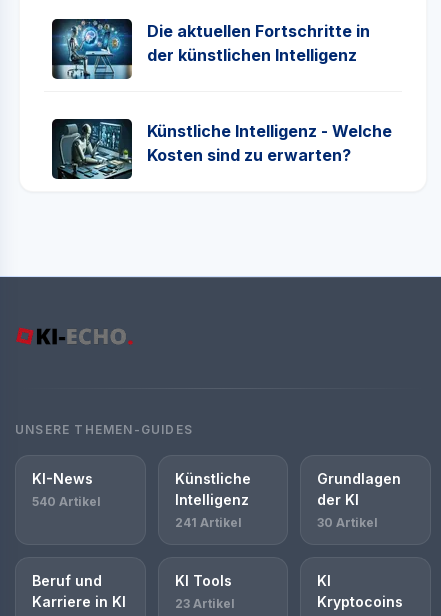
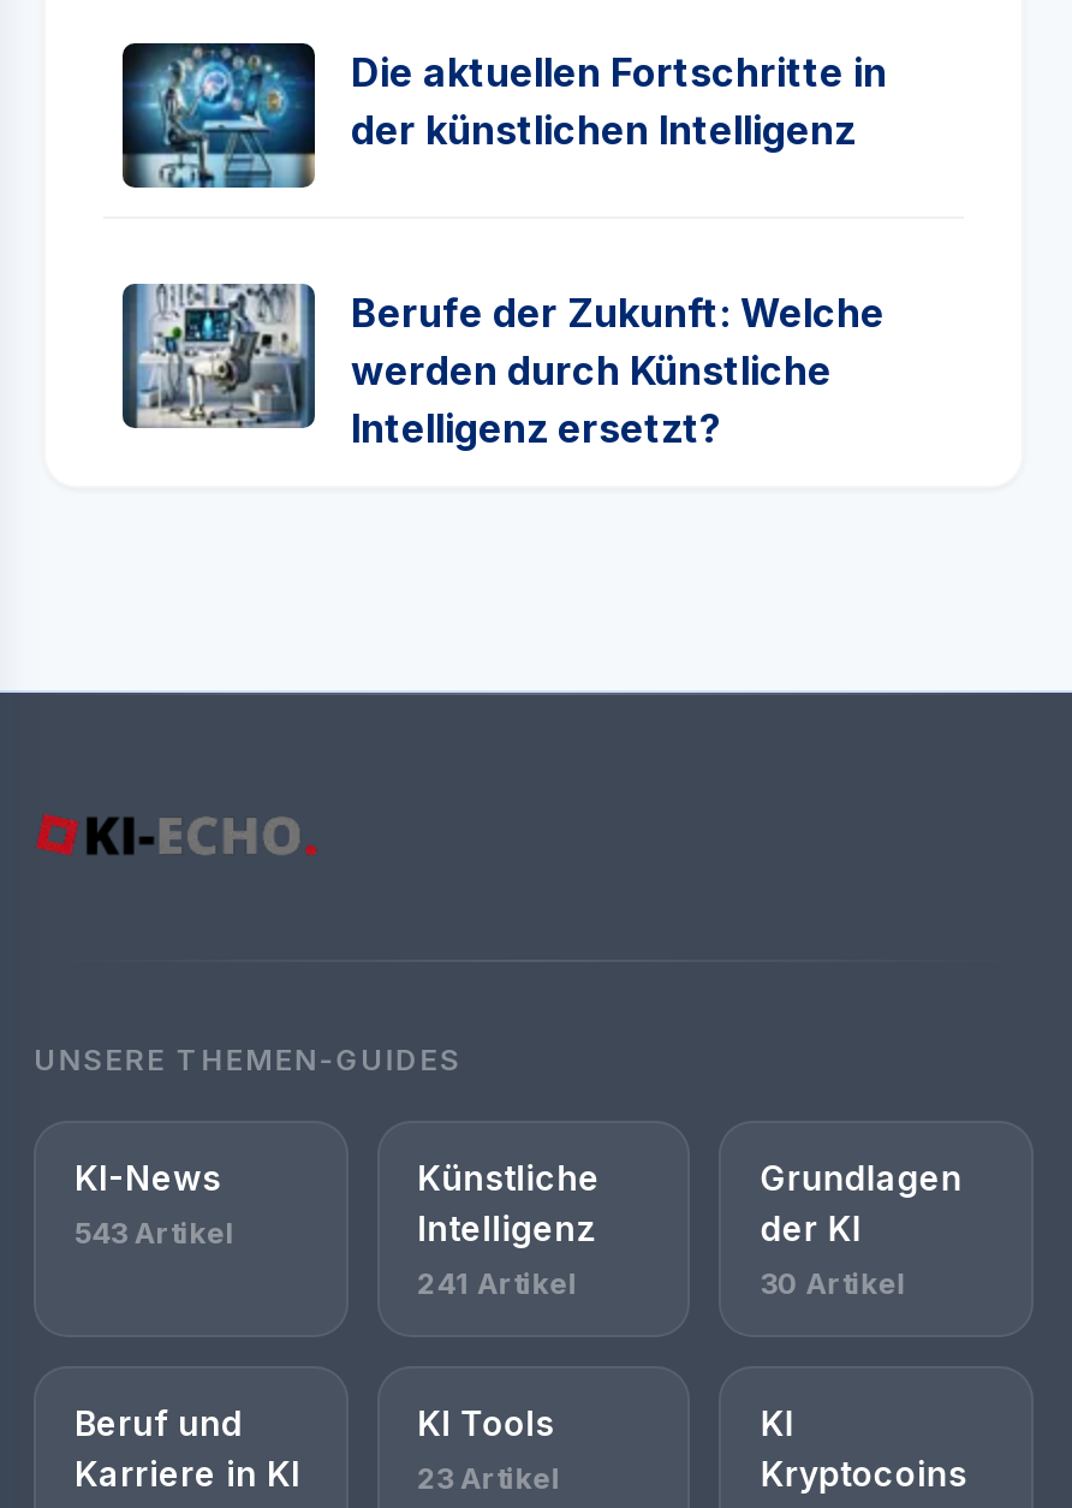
- [image]
- Künstliche Intelligenz - Welche
- Kosten sind zu erwarten?
+ [image]
+ Berufe der Zukunft: Welche
+ werden durch Künstliche
+ Intelligenz ersetzt?

- 540 Artikel
+ 543 Artikel
